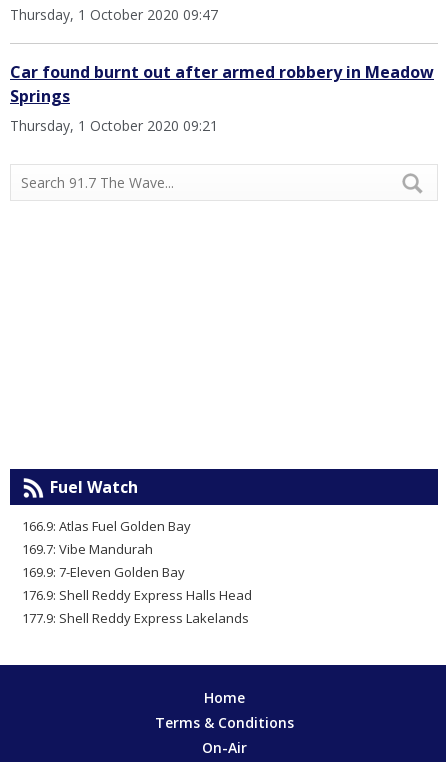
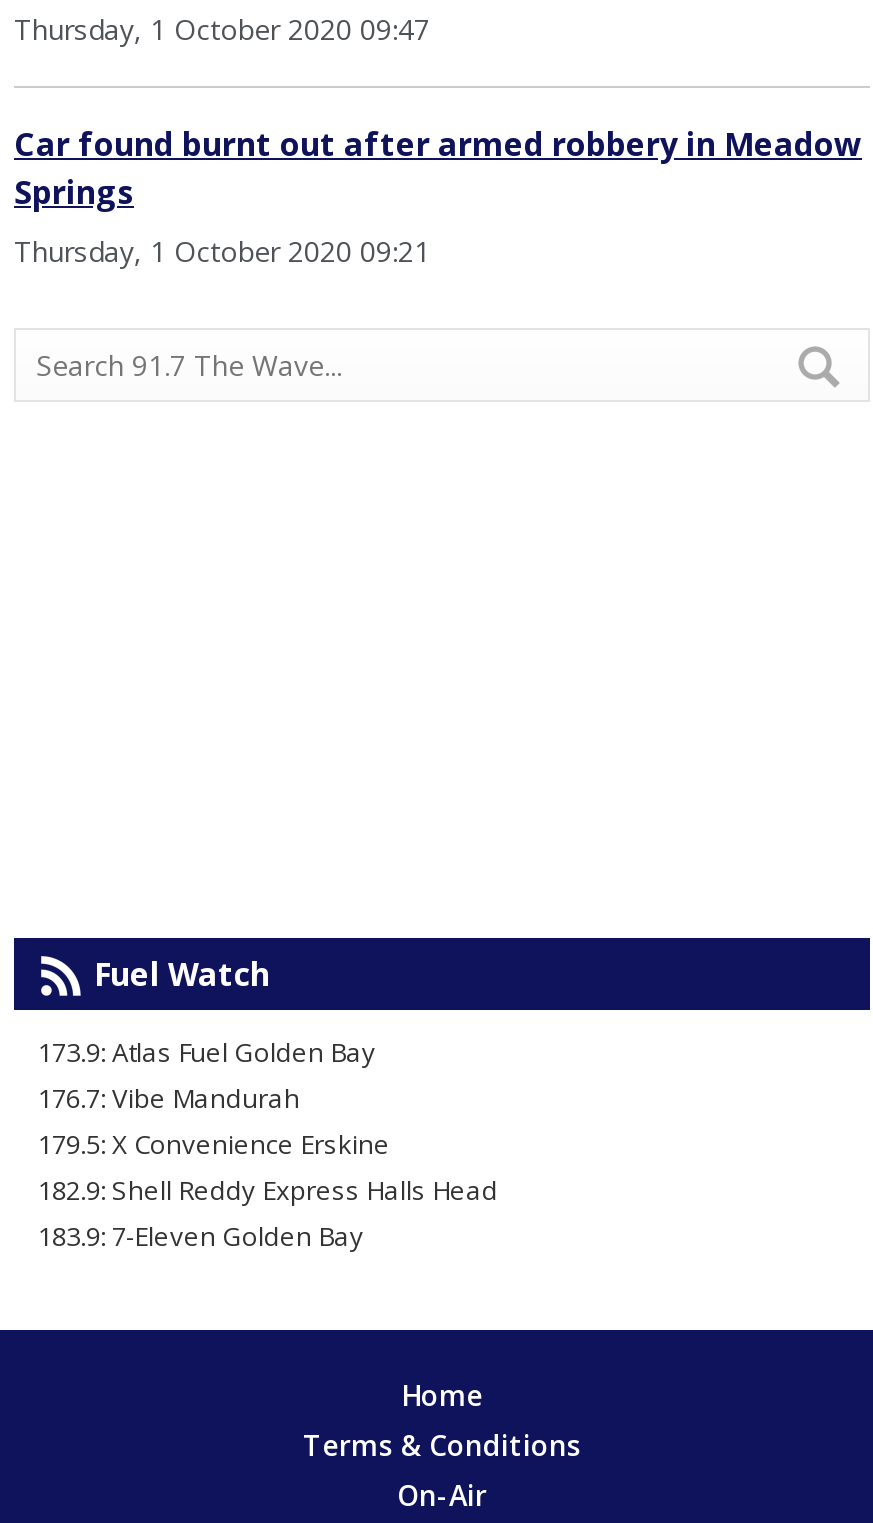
- 166.9: Atlas Fuel Golden Bay
- 169.7: Vibe Mandurah
- 169.9: 7-Eleven Golden Bay
- 176.9: Shell Reddy Express Halls Head
- 177.9: Shell Reddy Express Lakelands
+ 173.9: Atlas Fuel Golden Bay
+ 176.7: Vibe Mandurah
+ 179.5: X Convenience Erskine
+ 182.9: Shell Reddy Express Halls Head
+ 183.9: 7-Eleven Golden Bay
